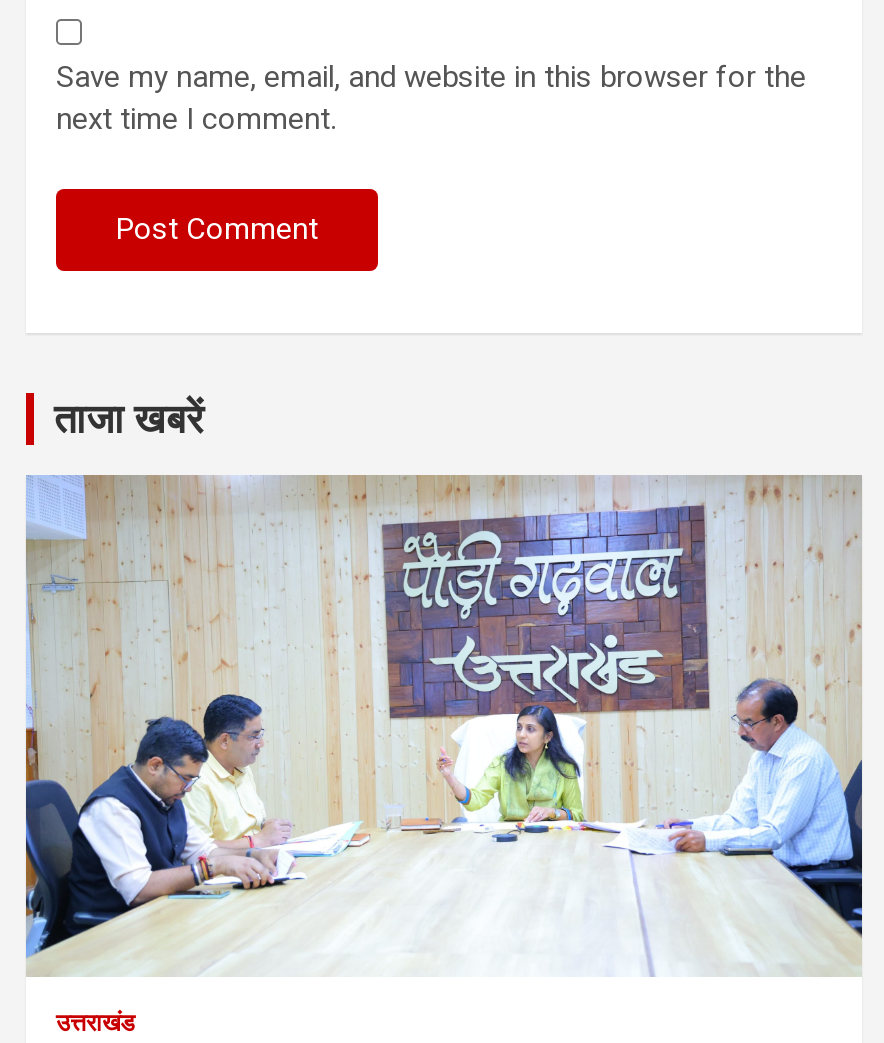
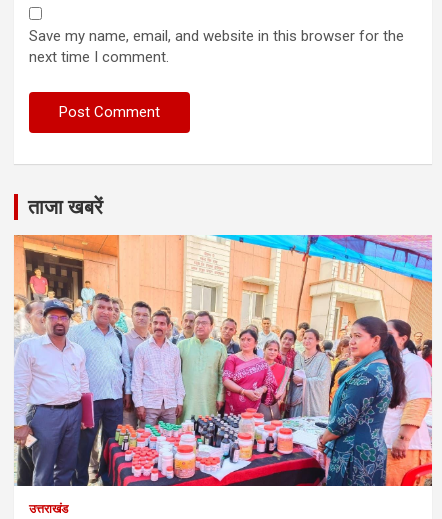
- [image]
+ [image]
